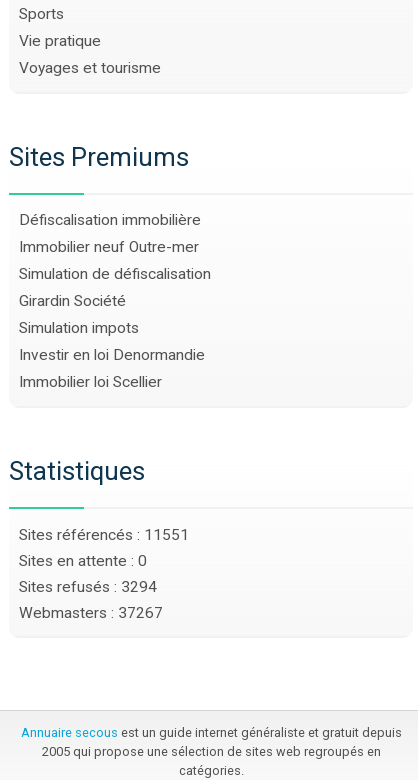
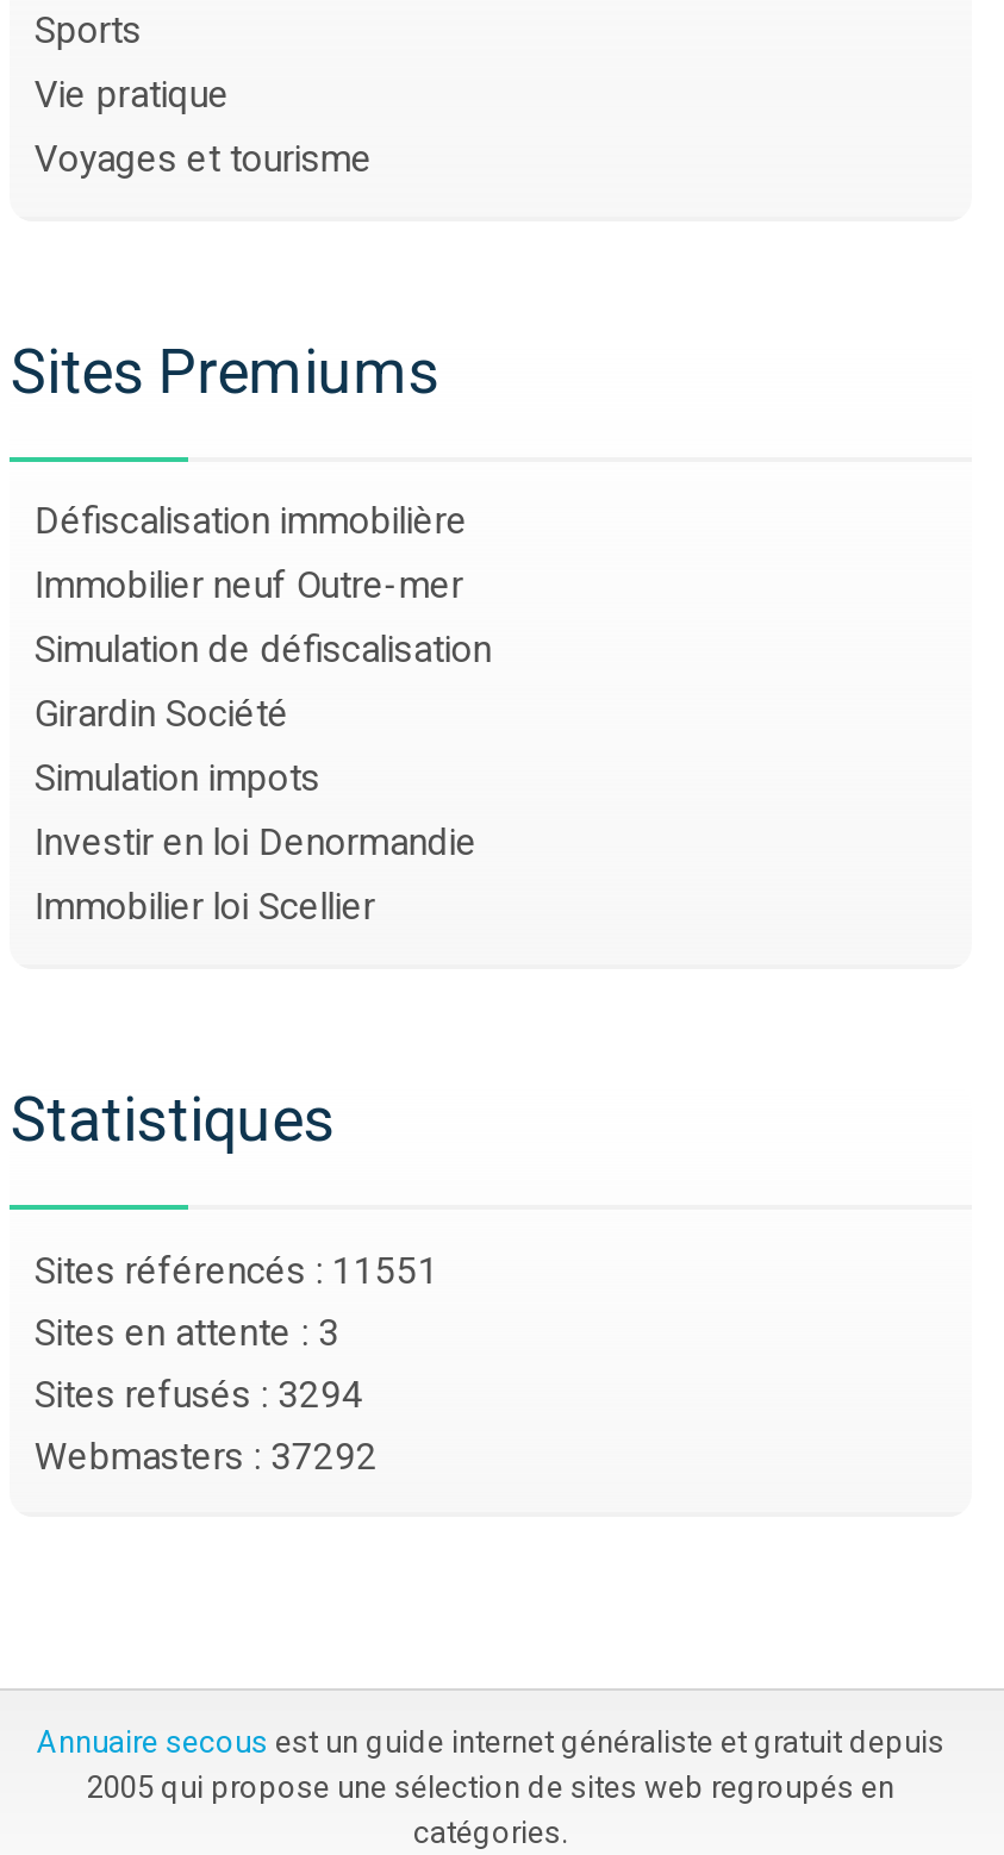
- Sites en attente : 0
+ Sites en attente : 3

- Webmasters : 37267
+ Webmasters : 37292
